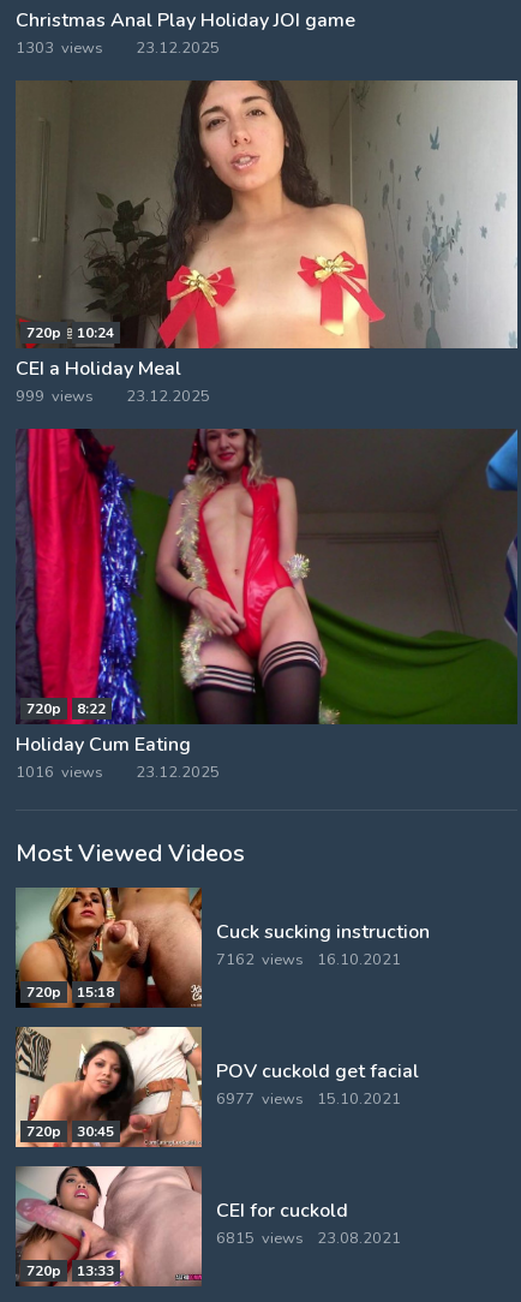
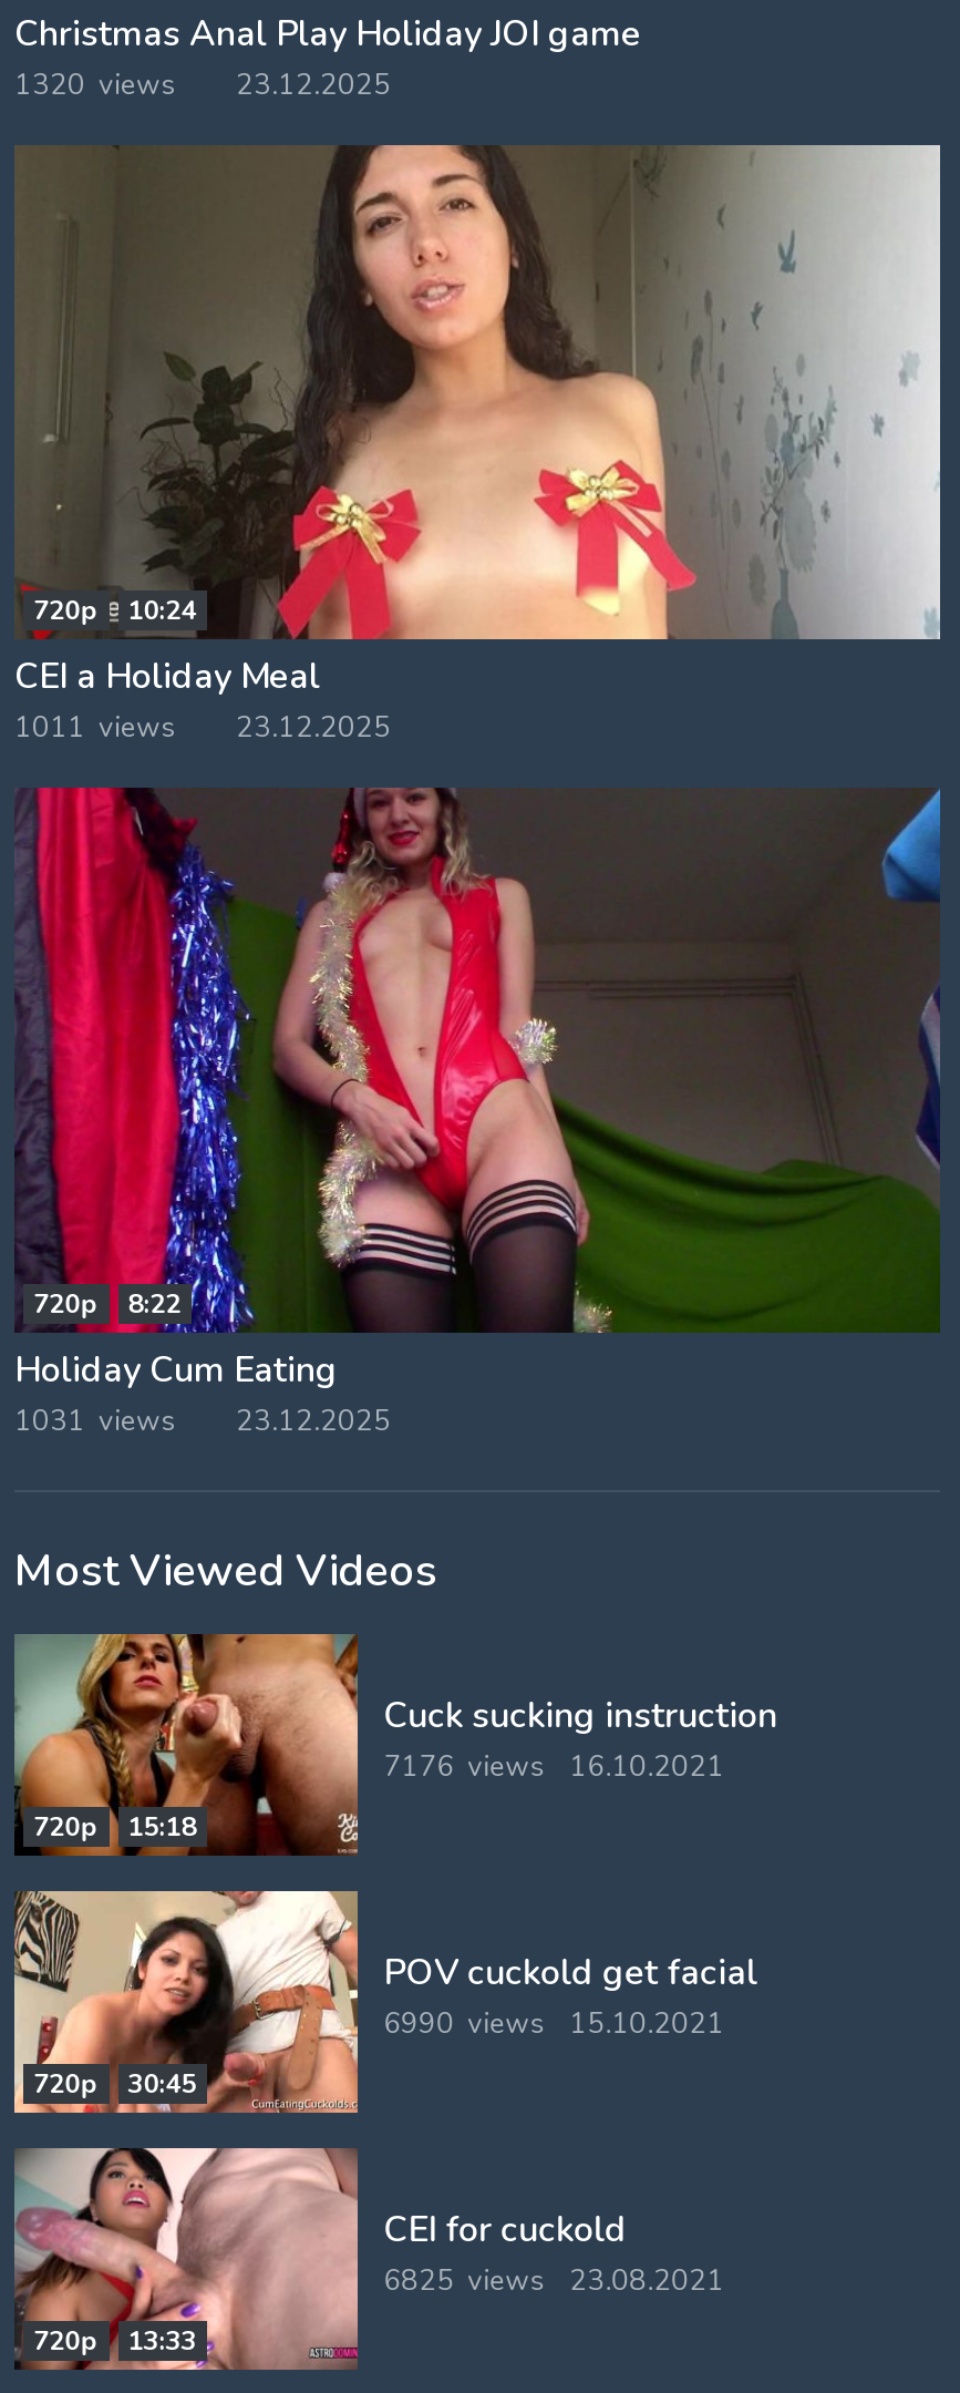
- 1303 views 23.12.2025
+ 1320 views 23.12.2025

- 999 views 23.12.2025
+ 1011 views 23.12.2025

- 1016 views 23.12.2025
+ 1031 views 23.12.2025

- 7162 views 16.10.2021
+ 7176 views 16.10.2021

- 6977 views 15.10.2021
+ 6990 views 15.10.2021

- 6815 views 23.08.2021
+ 6825 views 23.08.2021
